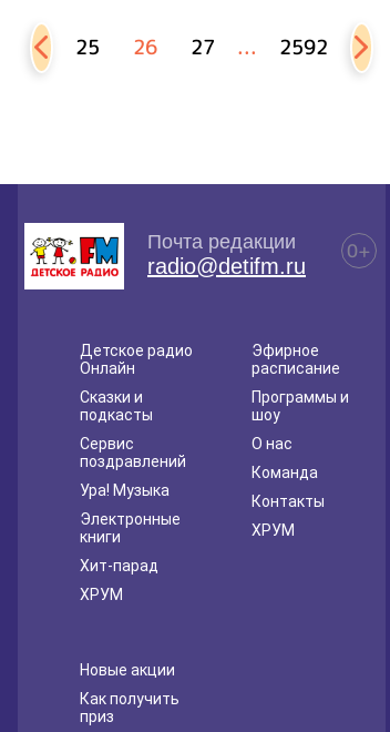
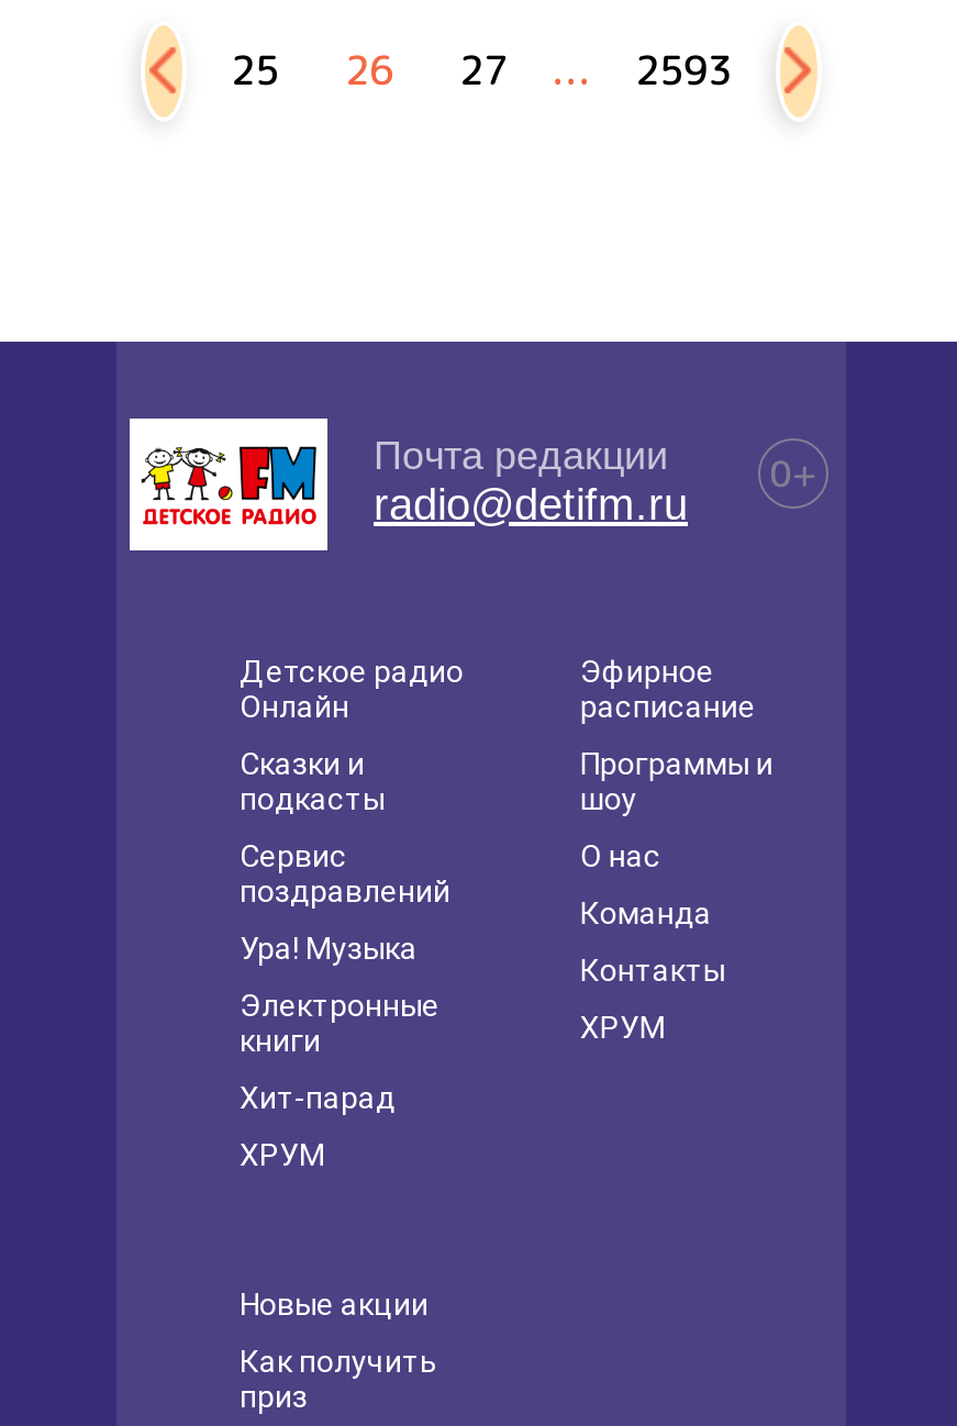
- 2592
+ 2593
